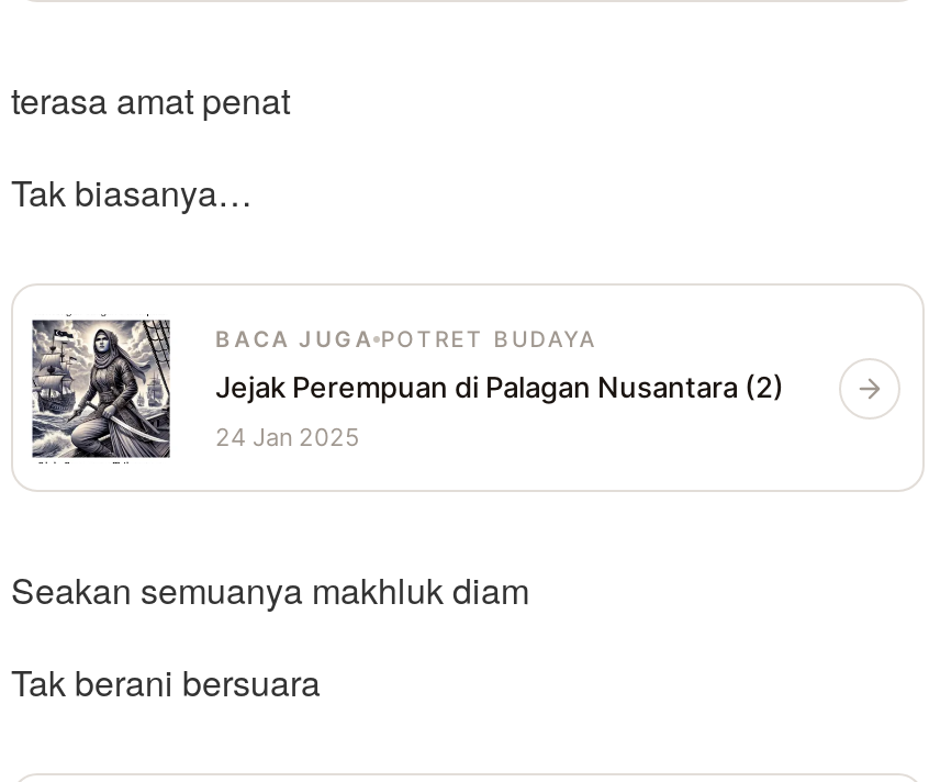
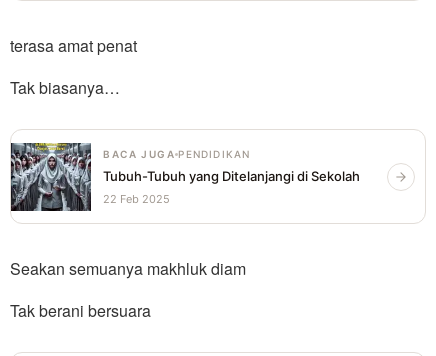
- [image]
- BACA JUGA POTRET BUDAYA
+ [image]
+ BACA JUGA PENDIDIKAN

- Jejak Perempuan di Palagan Nusantara (2)
+ Tubuh-Tubuh yang Ditelanjangi di Sekolah

- 24 Jan 2025
+ 22 Feb 2025
